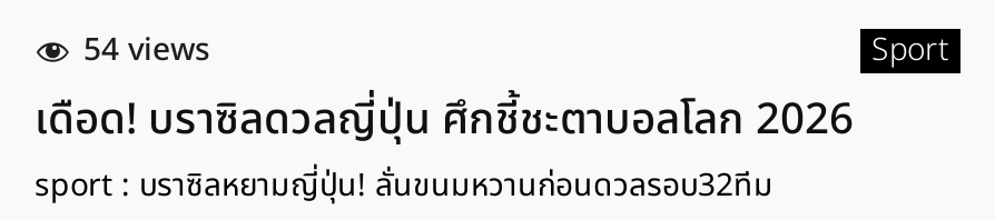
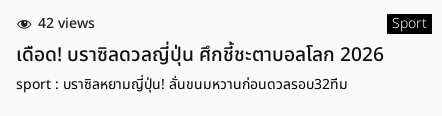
- 54 views
+ 42 views
